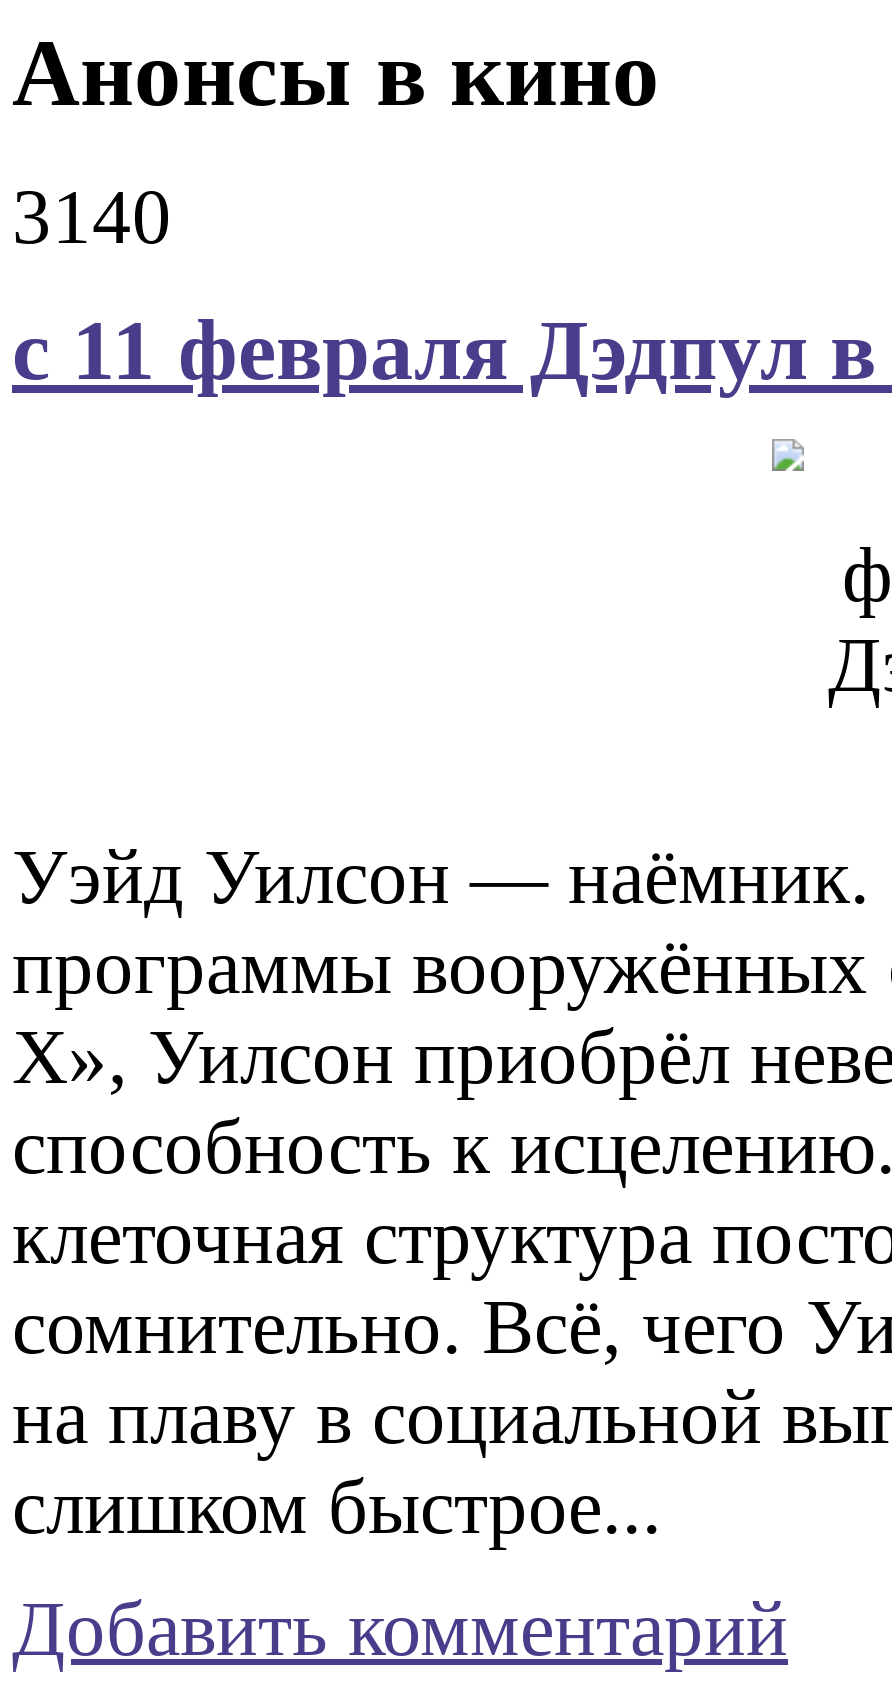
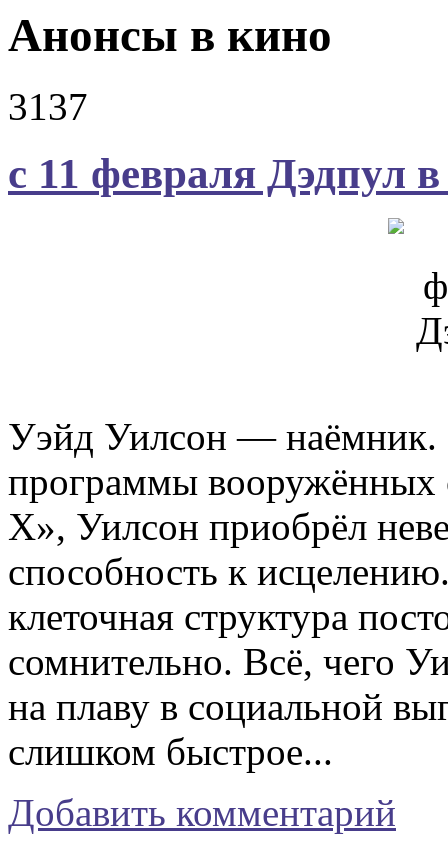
- 3140
+ 3137
